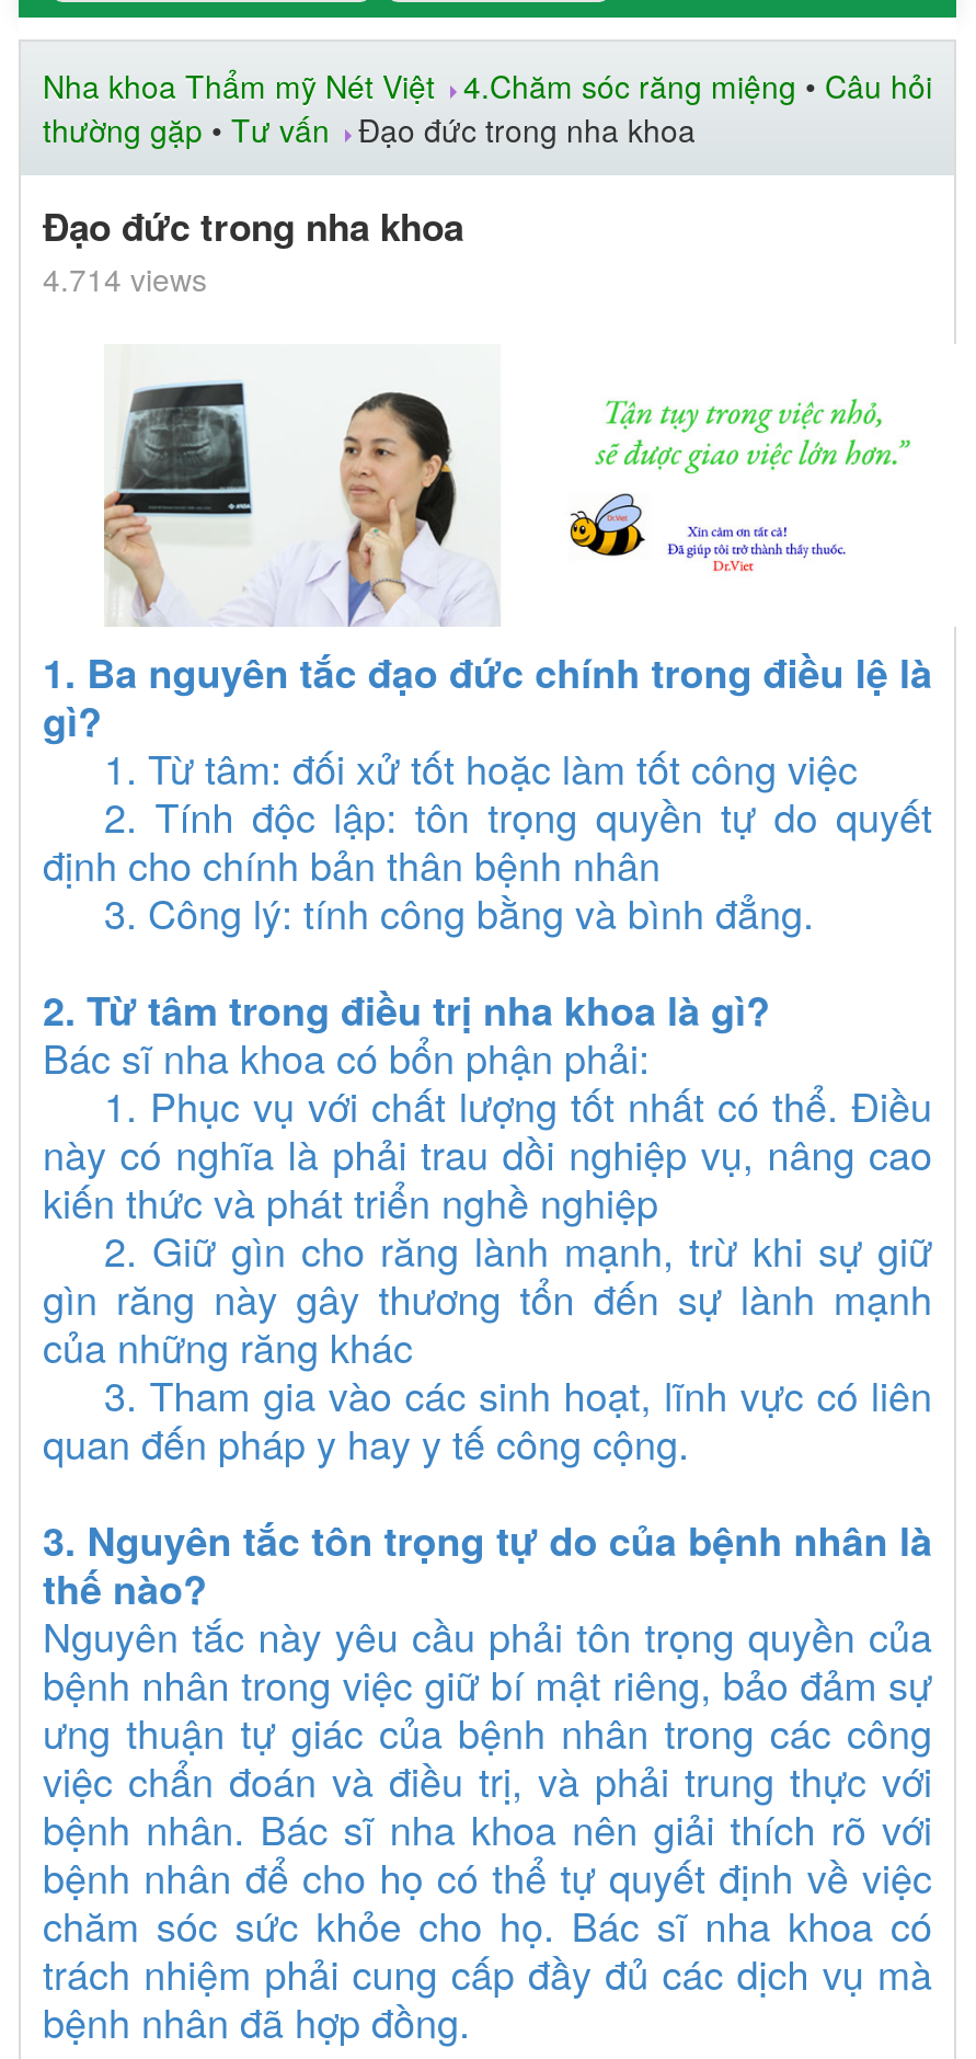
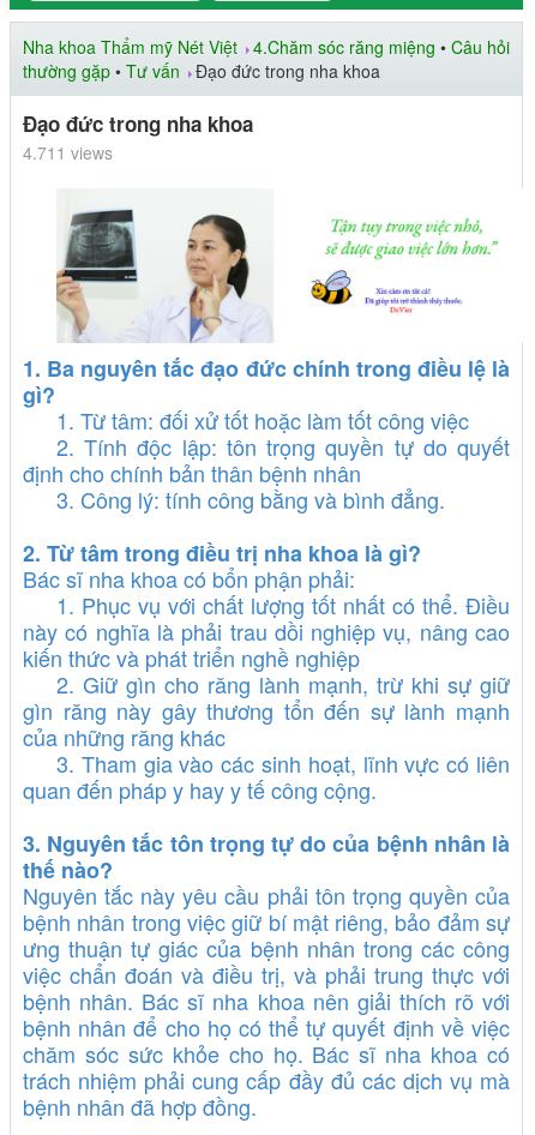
- 4.714 views
+ 4.711 views
